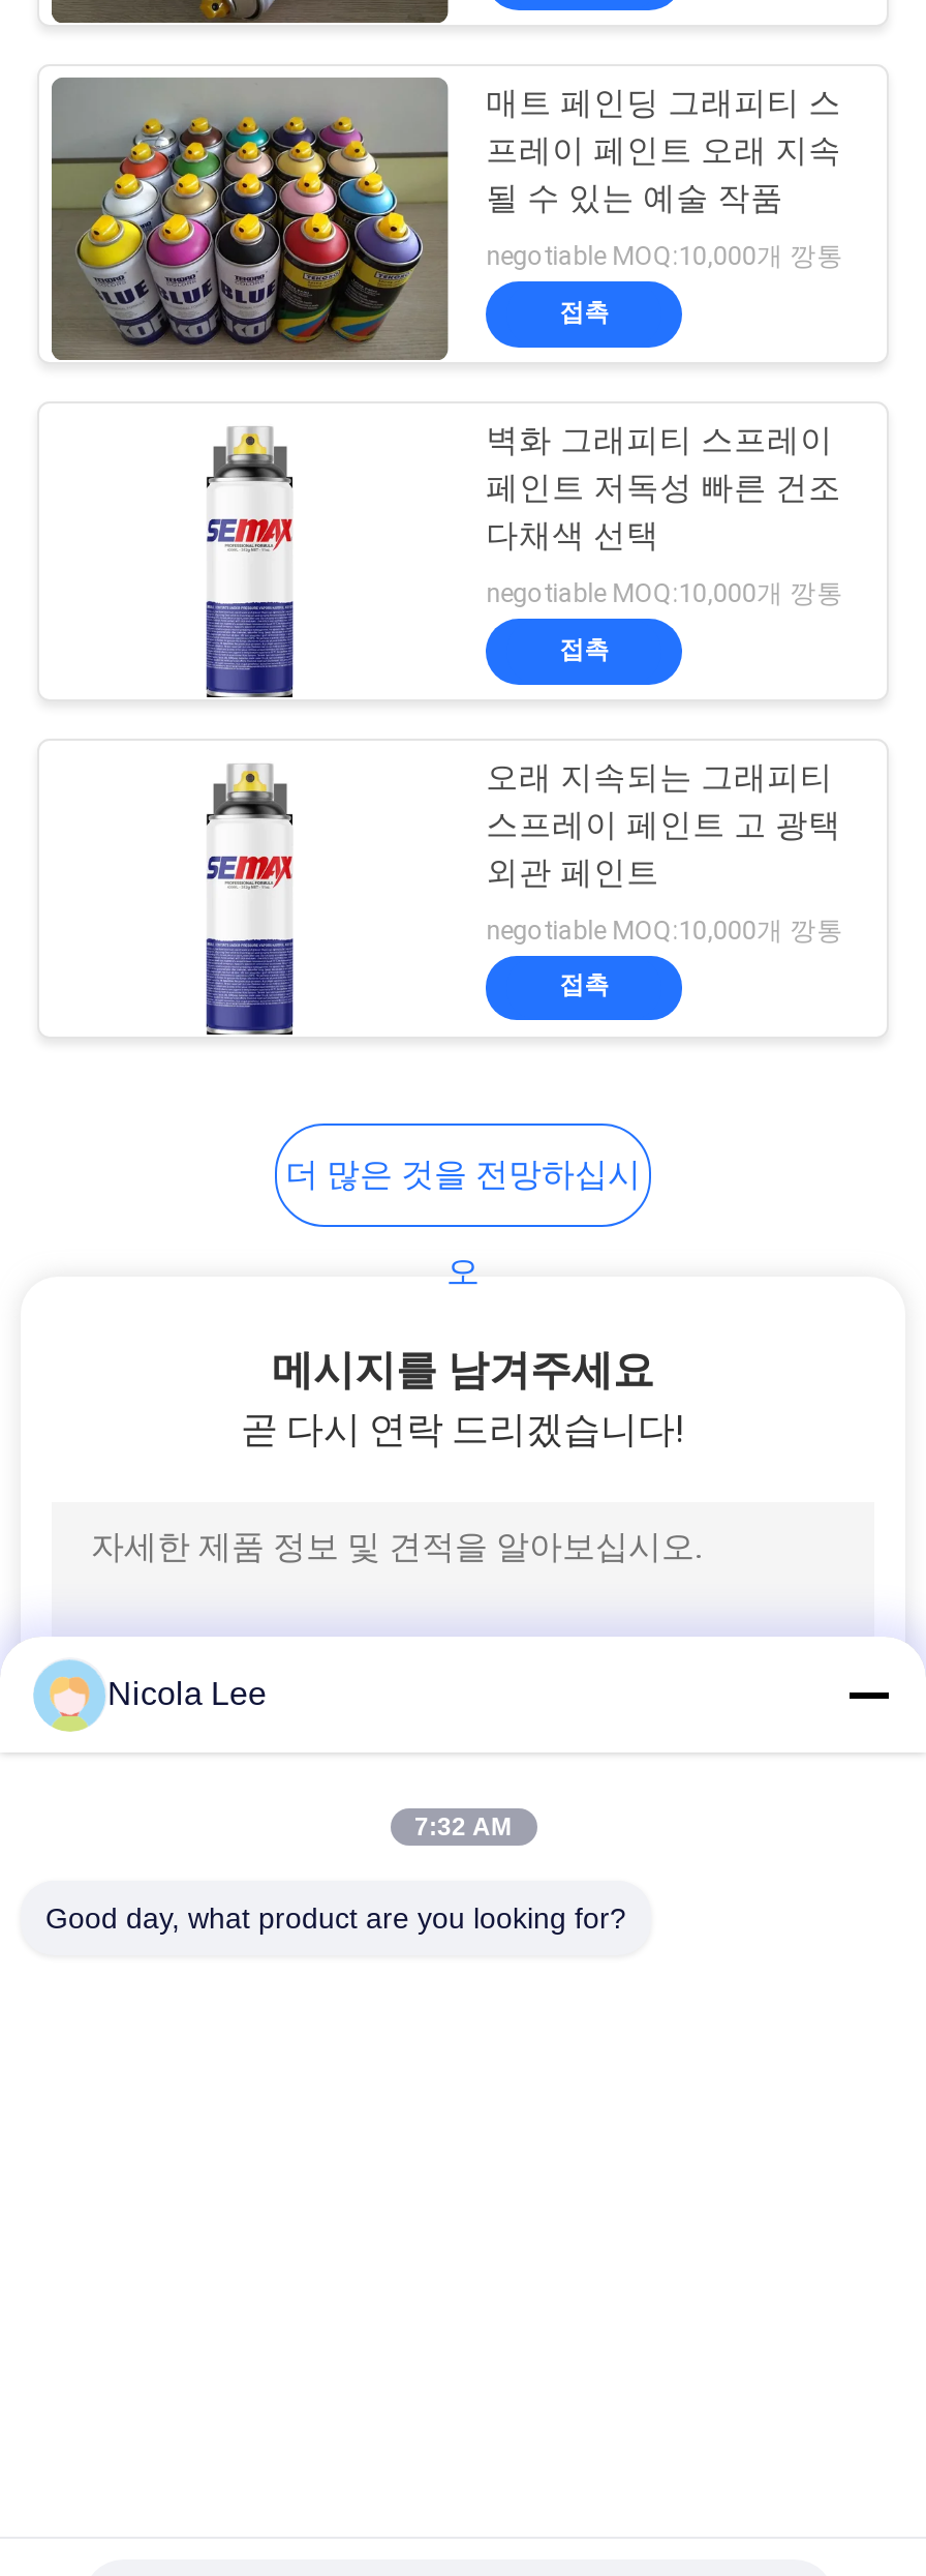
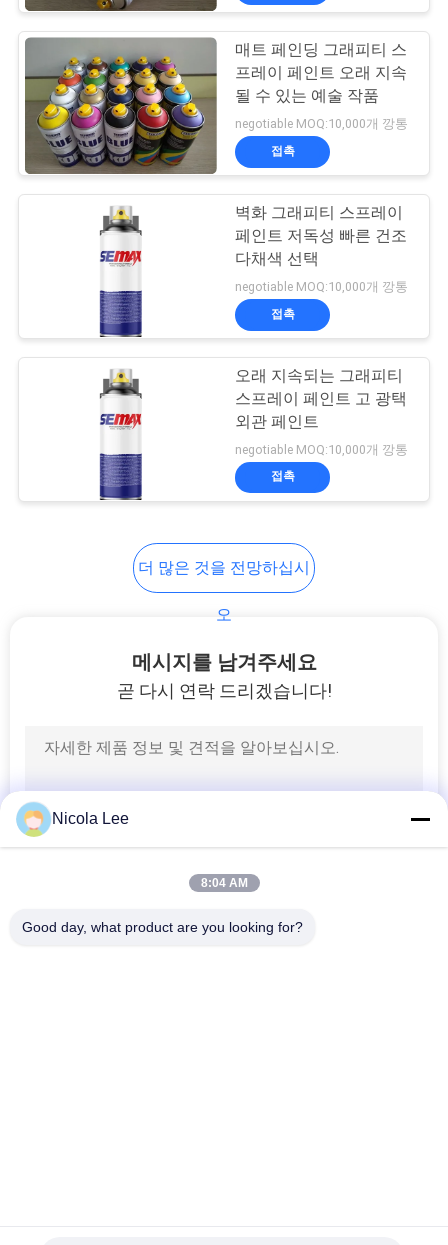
- 7:32 AM
+ 8:04 AM
